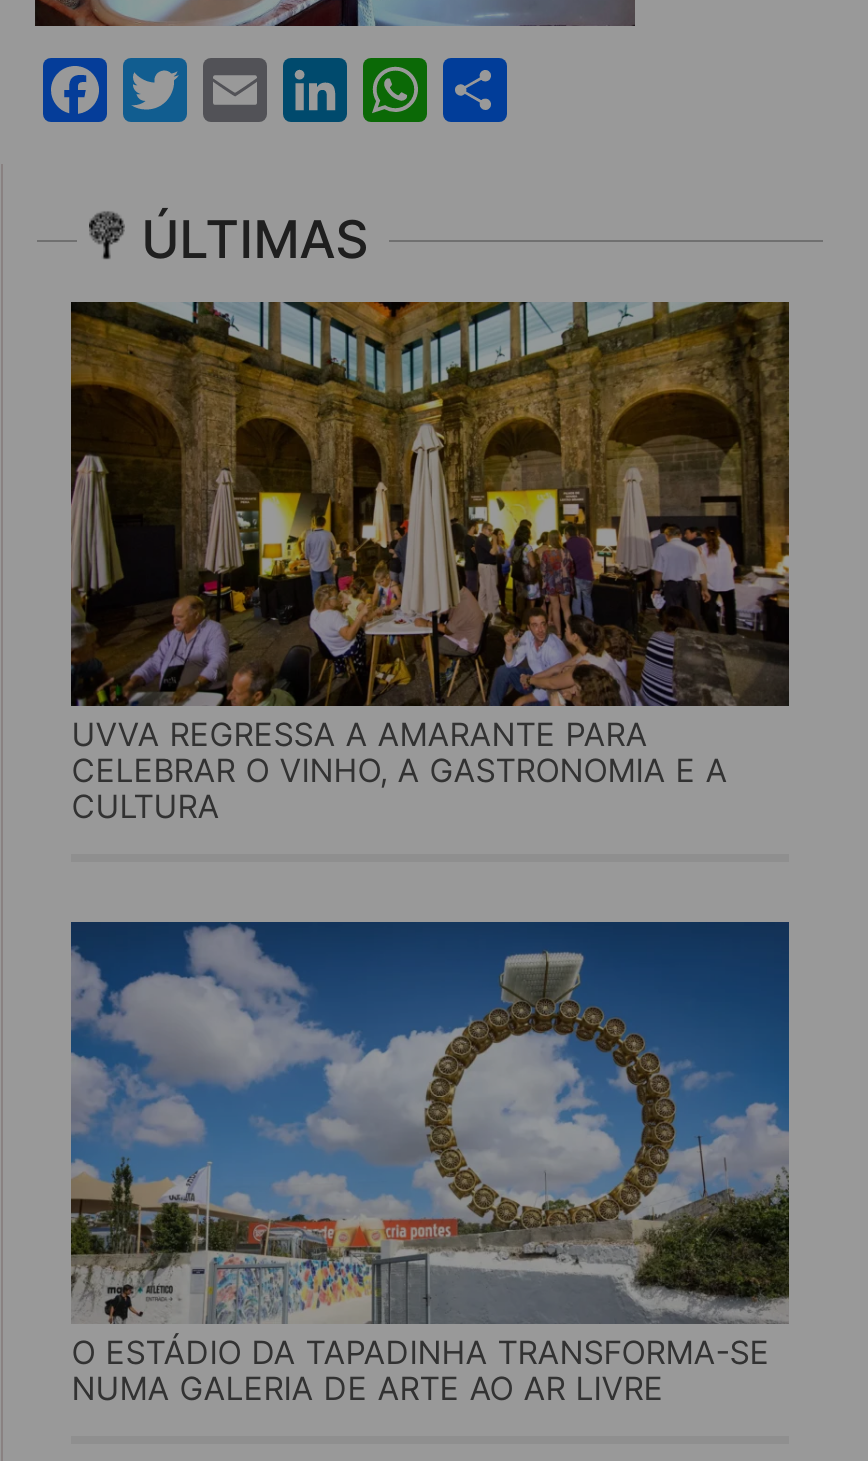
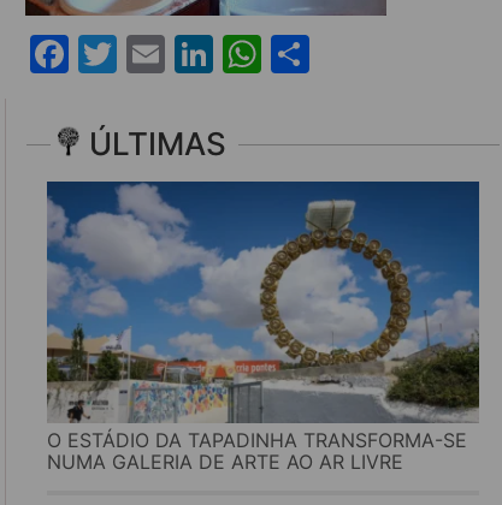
- [image]
- UVVA REGRESSA A AMARANTE PARA
- CELEBRAR O VINHO, A GASTRONOMIA E A
- CULTURA
